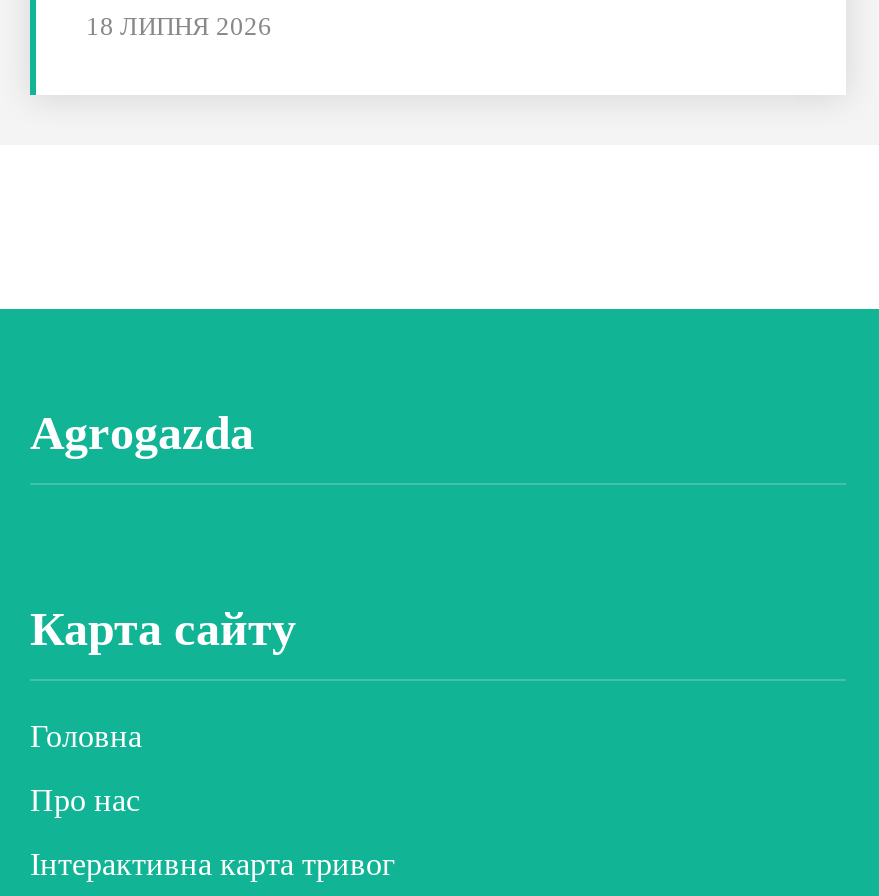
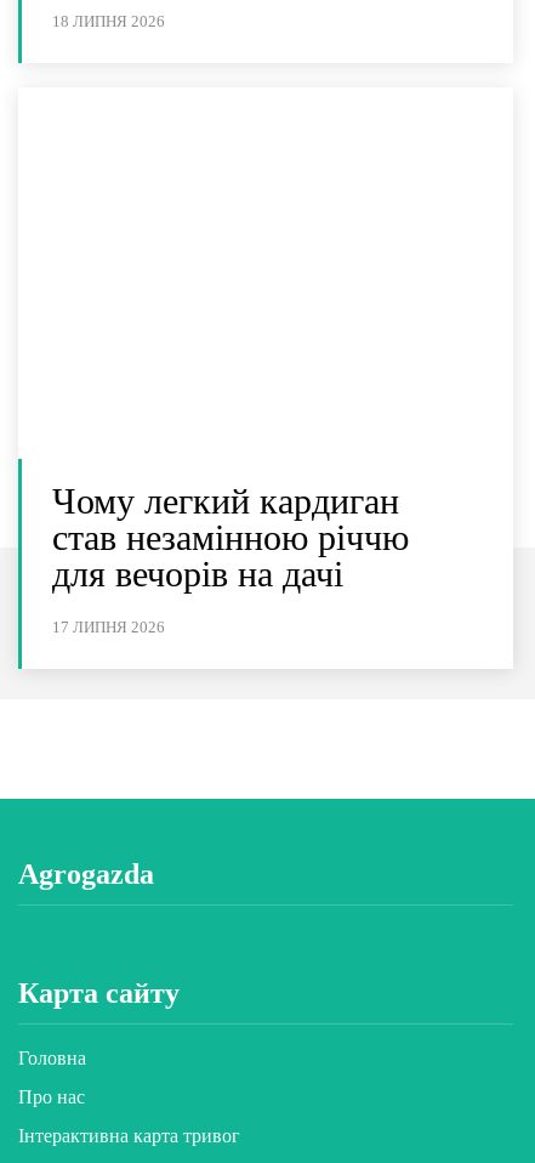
+ Чому легкий кардиган
+ став незамінною річчю
+ для вечорів на дачі
+ 17 ЛИПНЯ 2026
